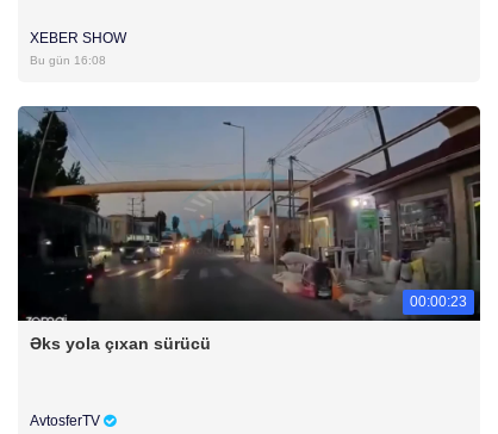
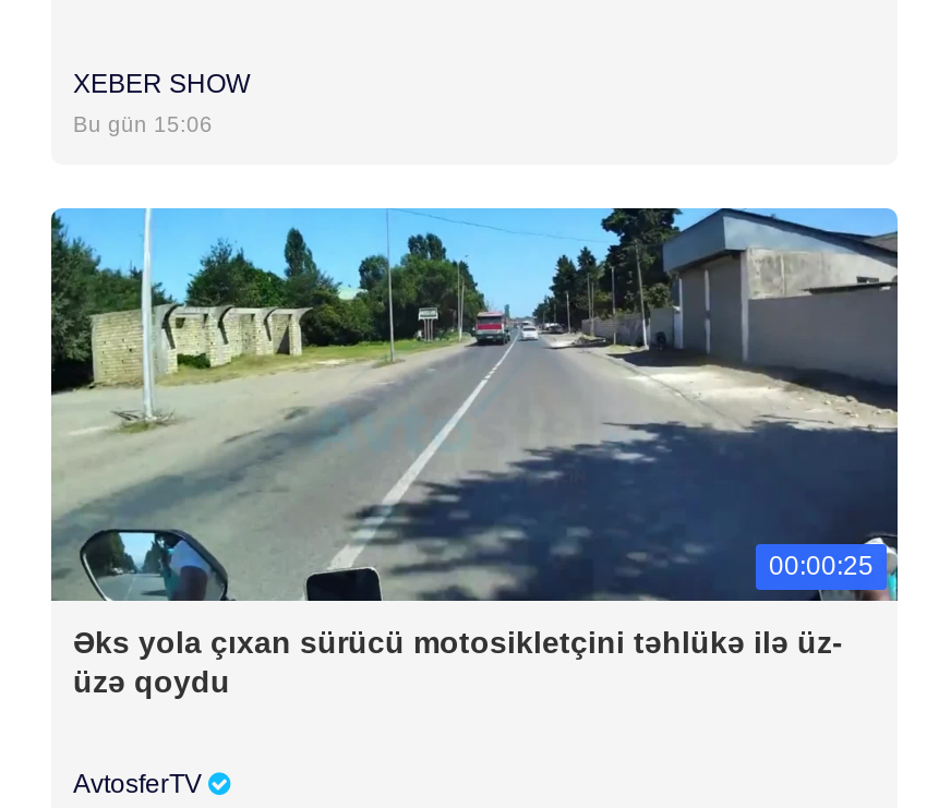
- Bu gün 16:08
+ Bu gün 15:06

- [image]
- 00:00:23
+ [image]
+ 00:00:25

- Əks yola çıxan sürücü
+ Əks yola çıxan sürücü motosikletçini təhlükə ilə üz-
+ üzə qoydu
